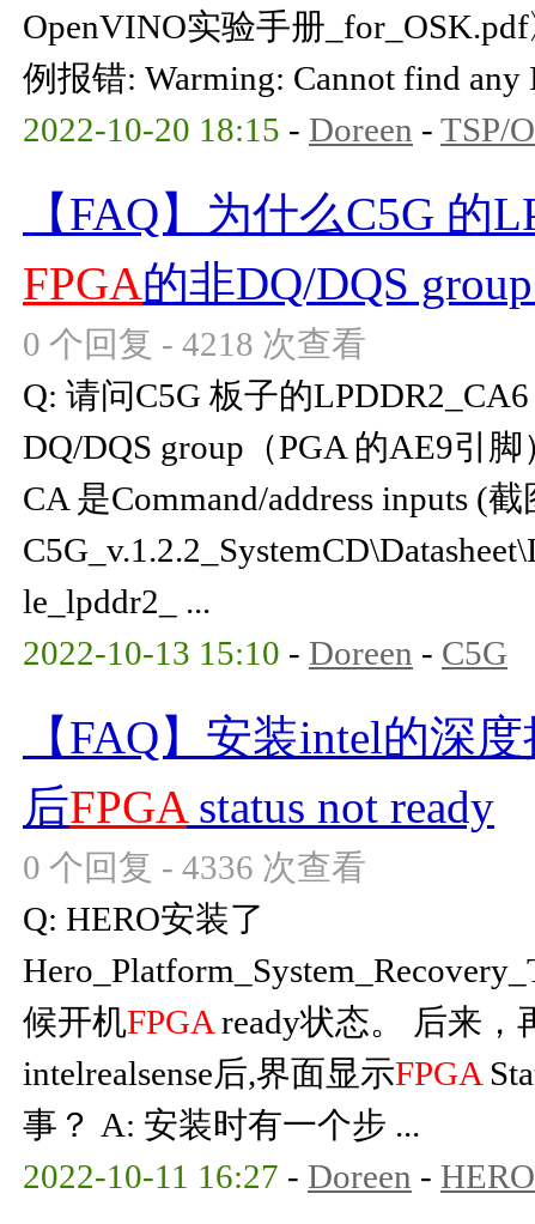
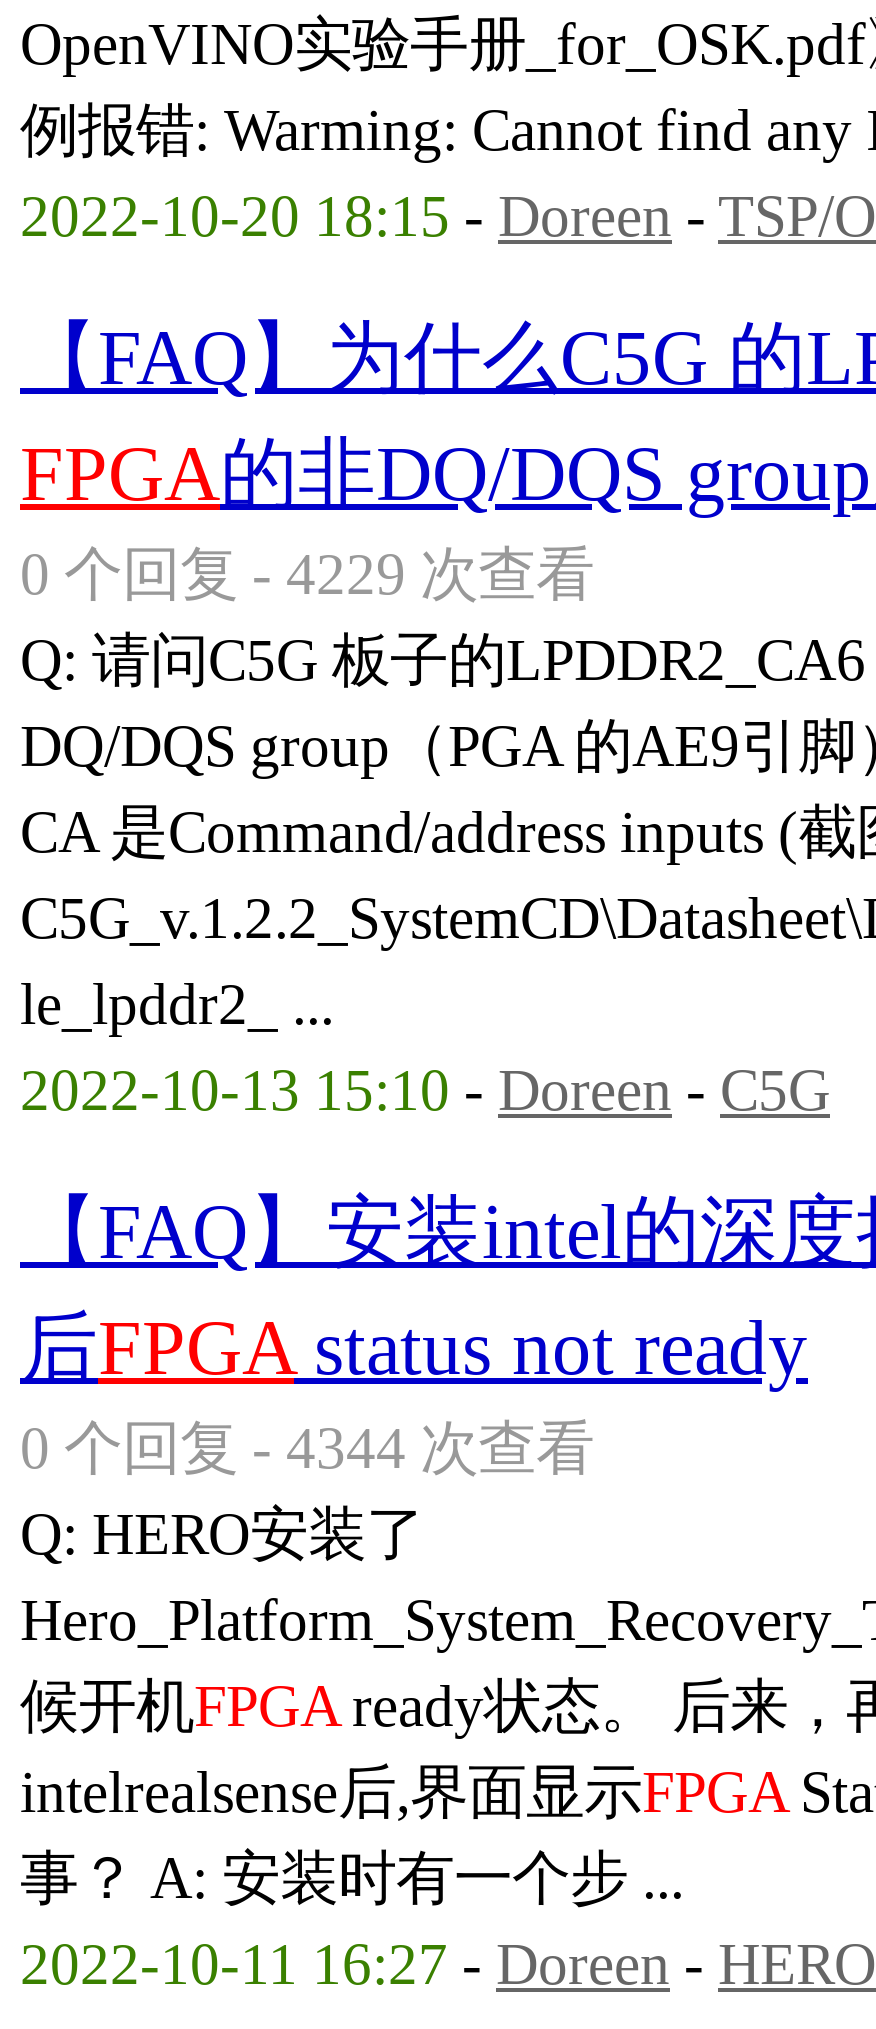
- 0 个回复 - 4218 次查看
+ 0 个回复 - 4229 次查看

- 0 个回复 - 4336 次查看
+ 0 个回复 - 4344 次查看
